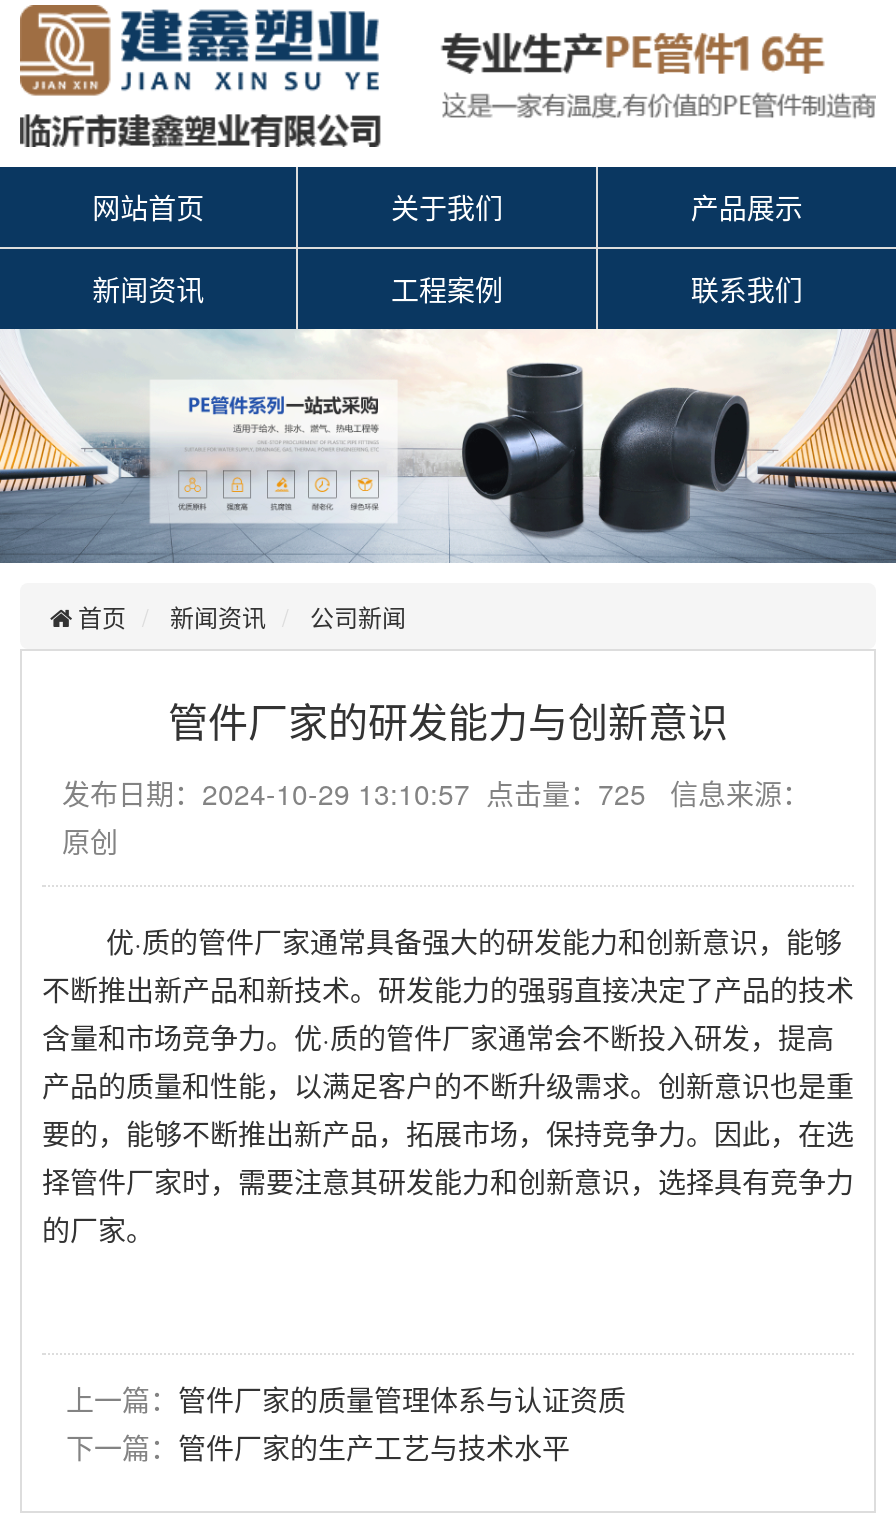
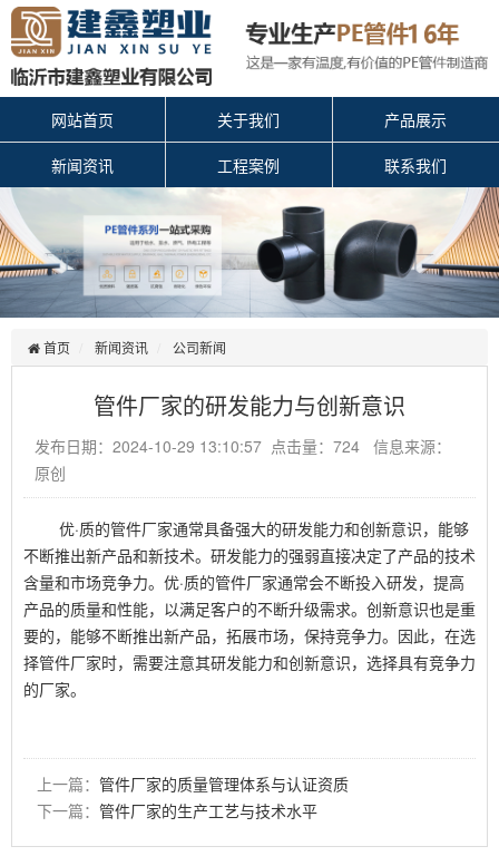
- 发布日期：2024-10-29 13:10:57 点击量：725 信息来源：
+ 发布日期：2024-10-29 13:10:57 点击量：724 信息来源：
